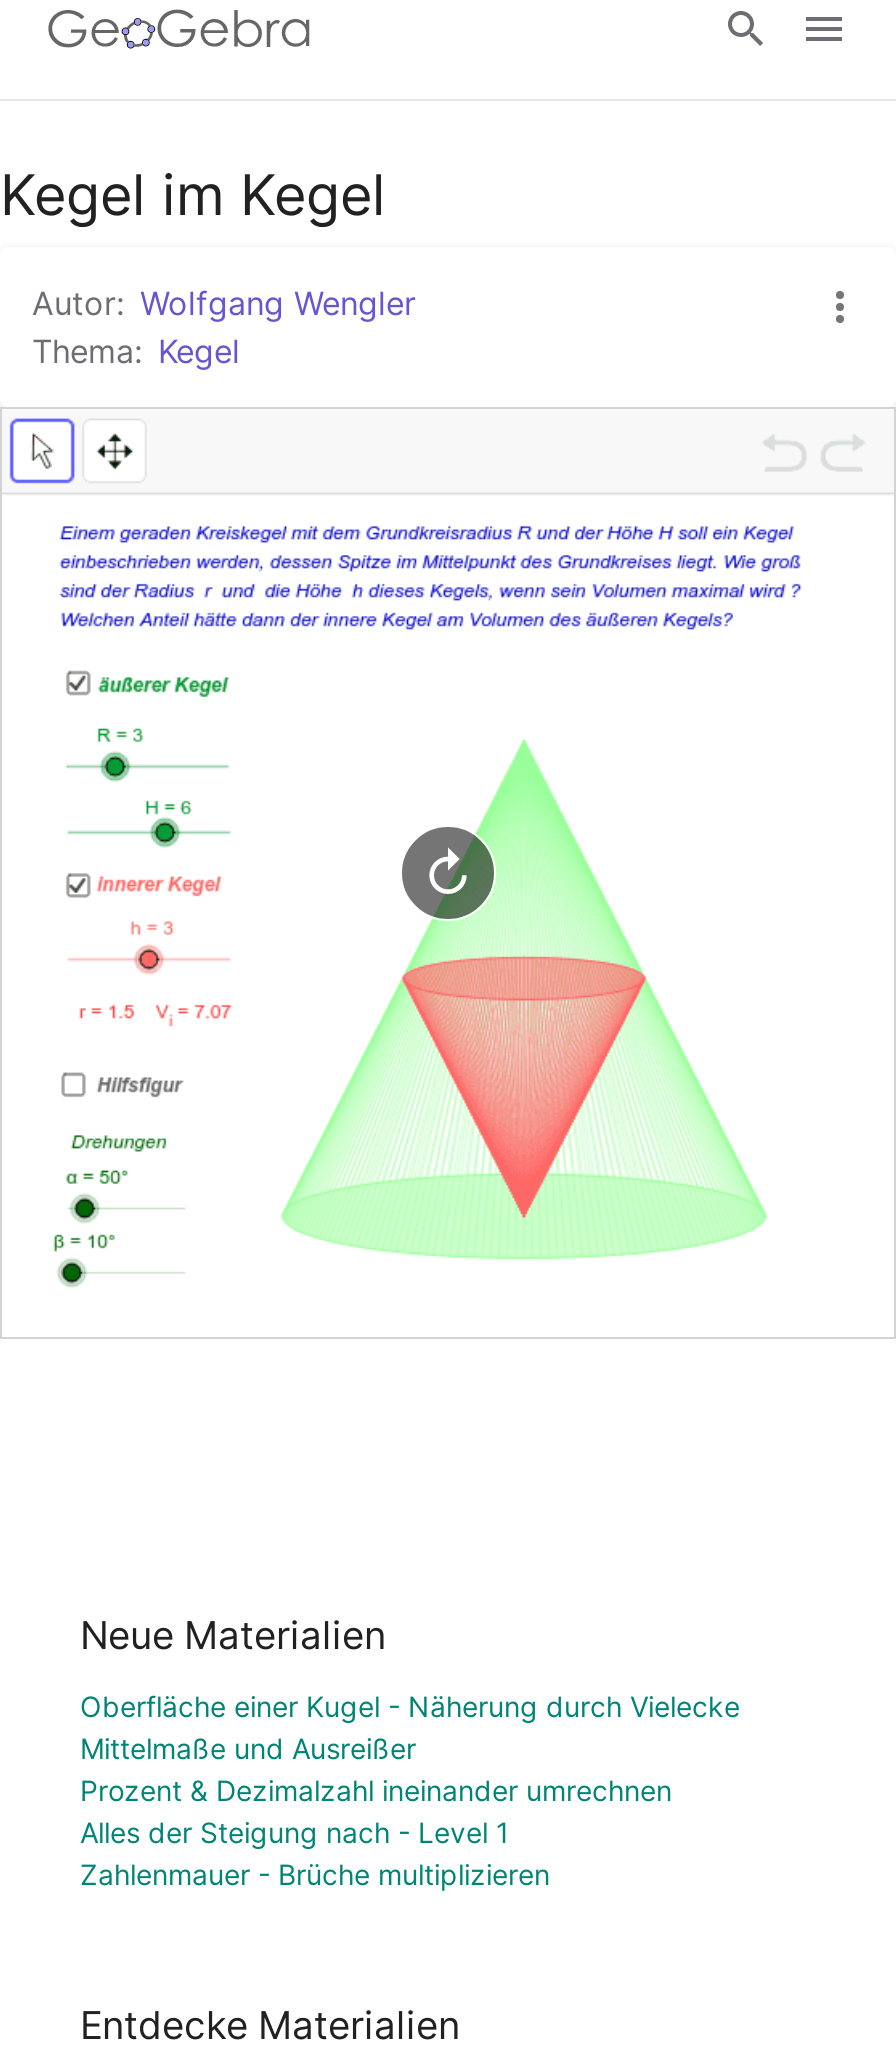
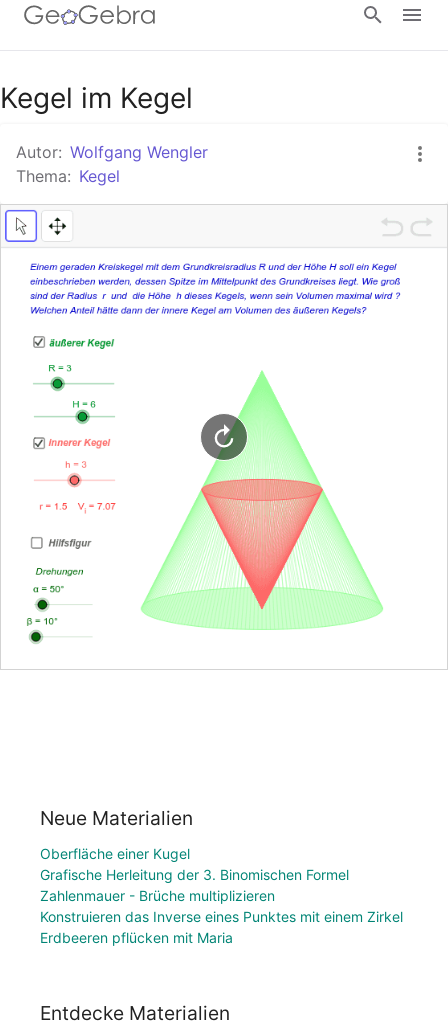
- Oberfläche einer Kugel - Näherung durch Vielecke
- Mittelmaße und Ausreißer
- Prozent & Dezimalzahl ineinander umrechnen
- Alles der Steigung nach - Level 1
+ Oberfläche einer Kugel
+ Grafische Herleitung der 3. Binomischen Formel

moved up: Zahlenmauer - Brüche multiplizieren

+ Konstruieren das Inverse eines Punktes mit einem Zirkel
+ Erdbeeren pflücken mit Maria
